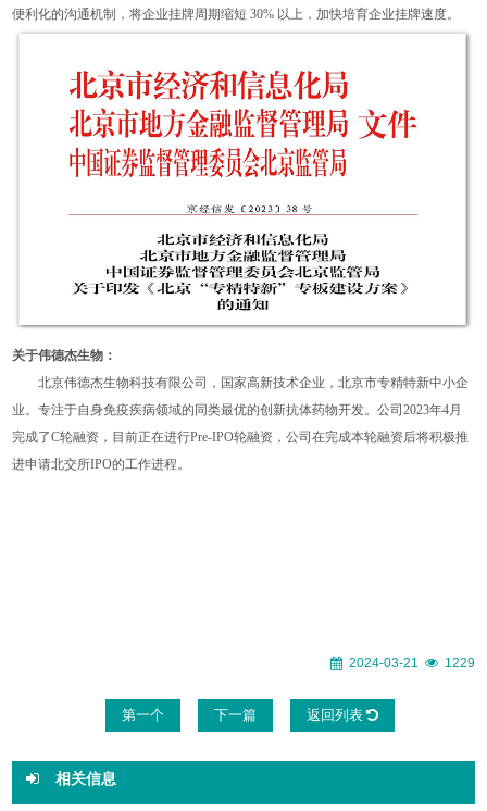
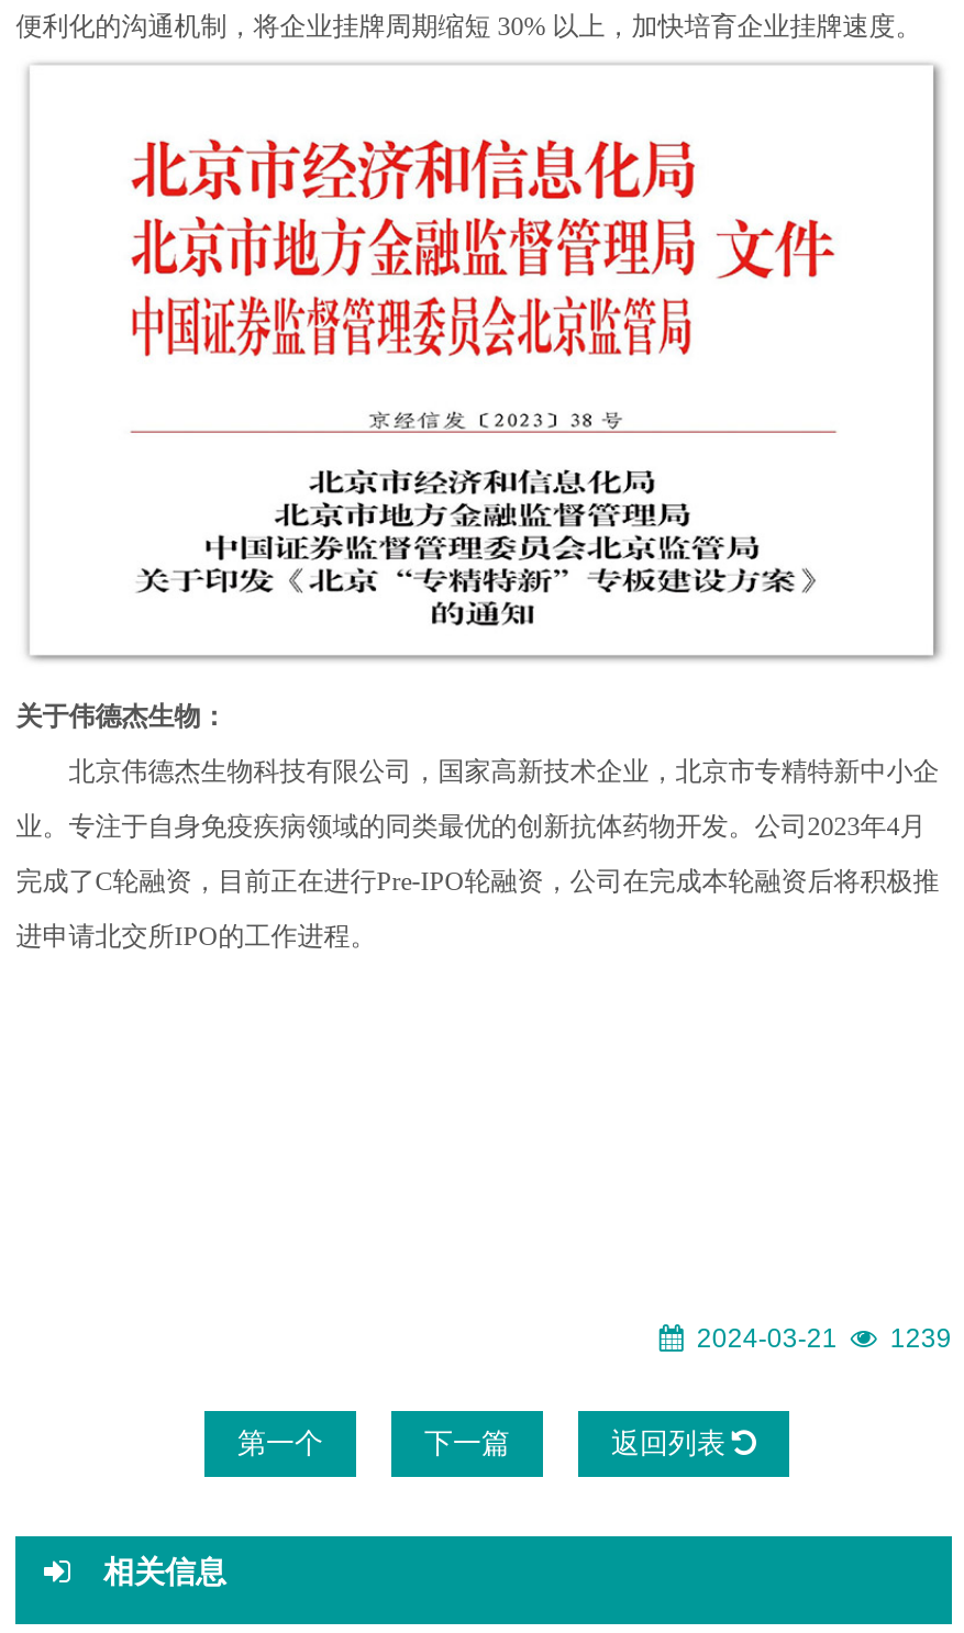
- 2024-03-21 1229
+ 2024-03-21 1239
